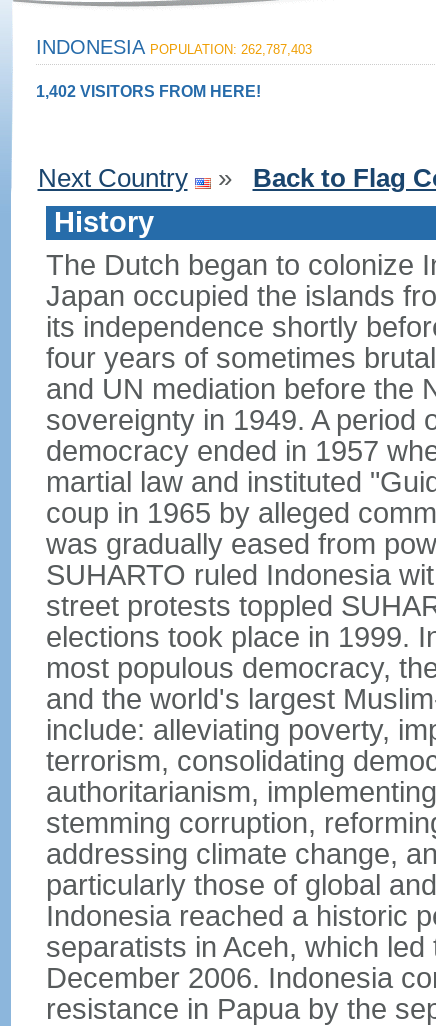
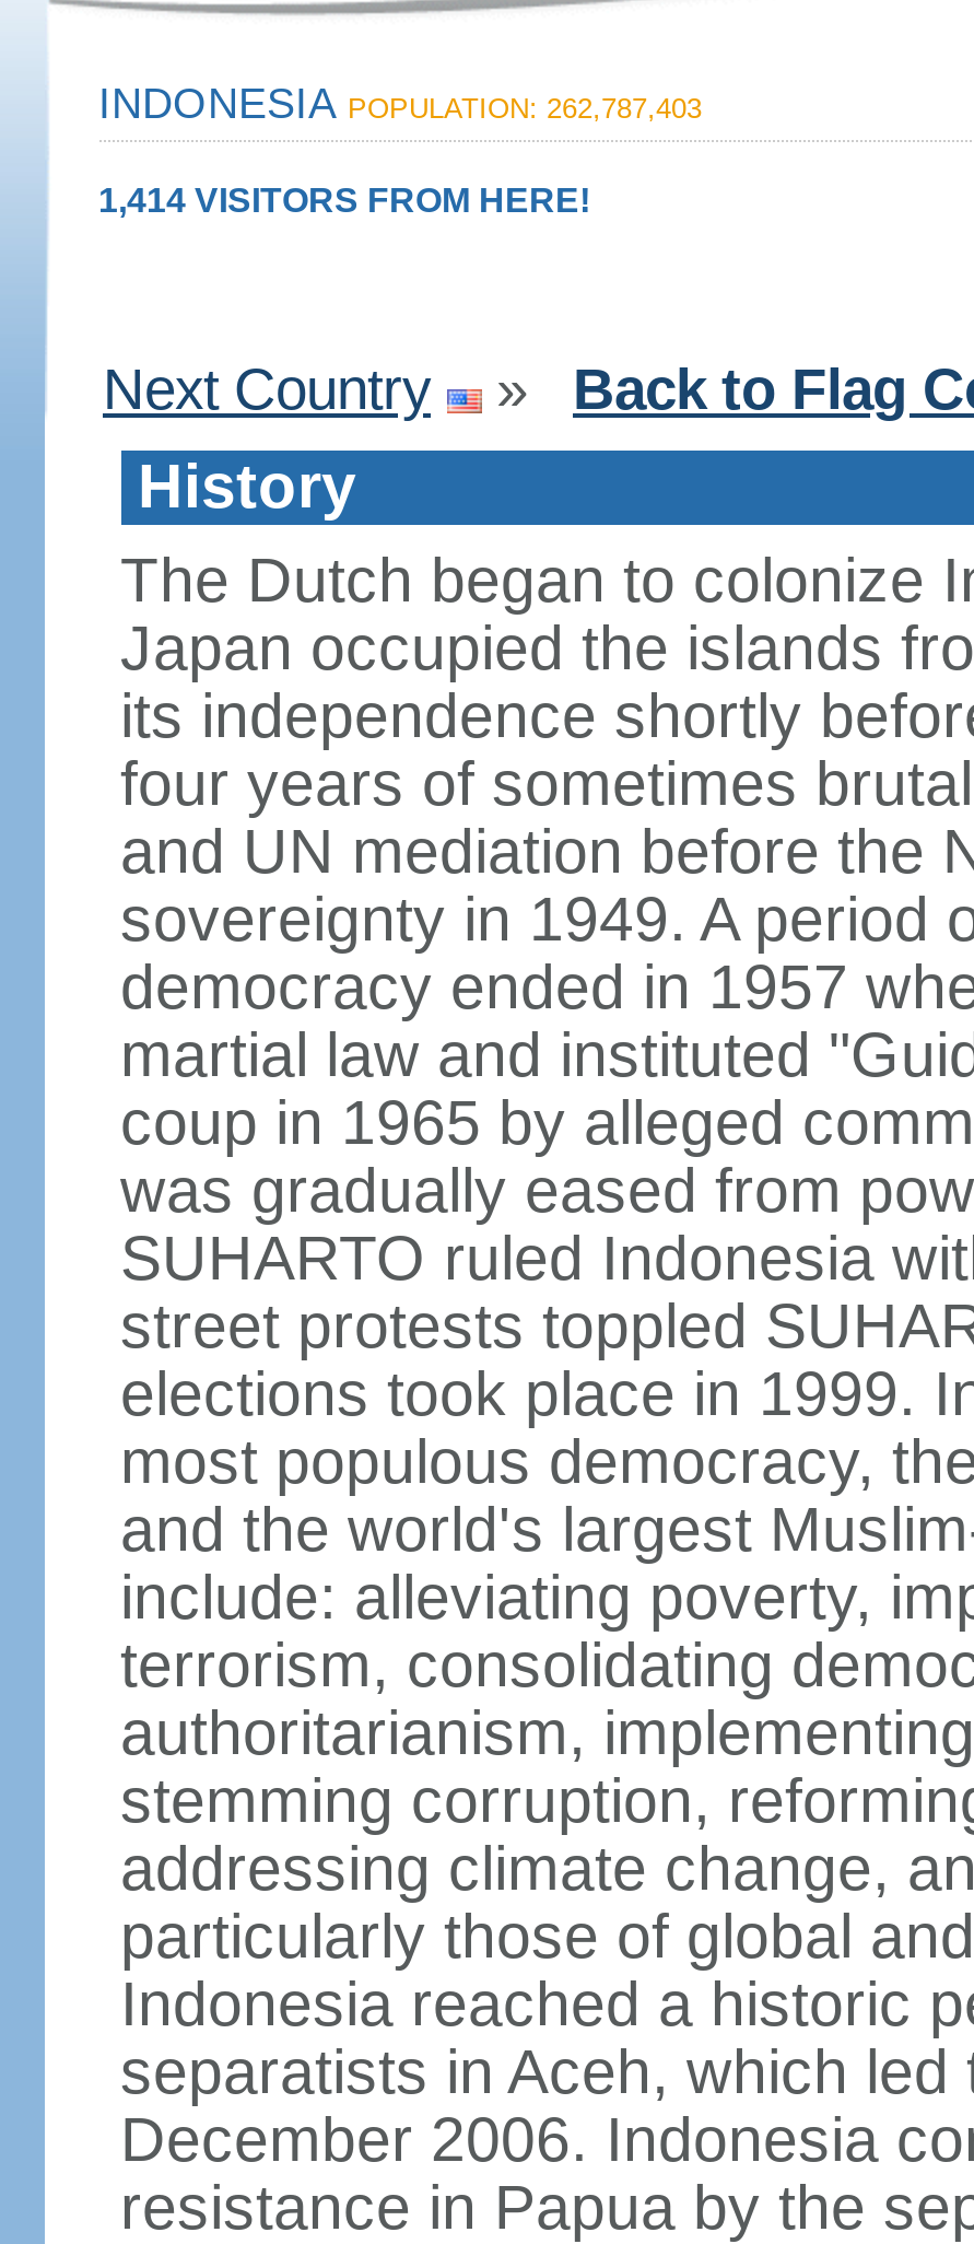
- 1,402 VISITORS FROM HERE!
+ 1,414 VISITORS FROM HERE!
